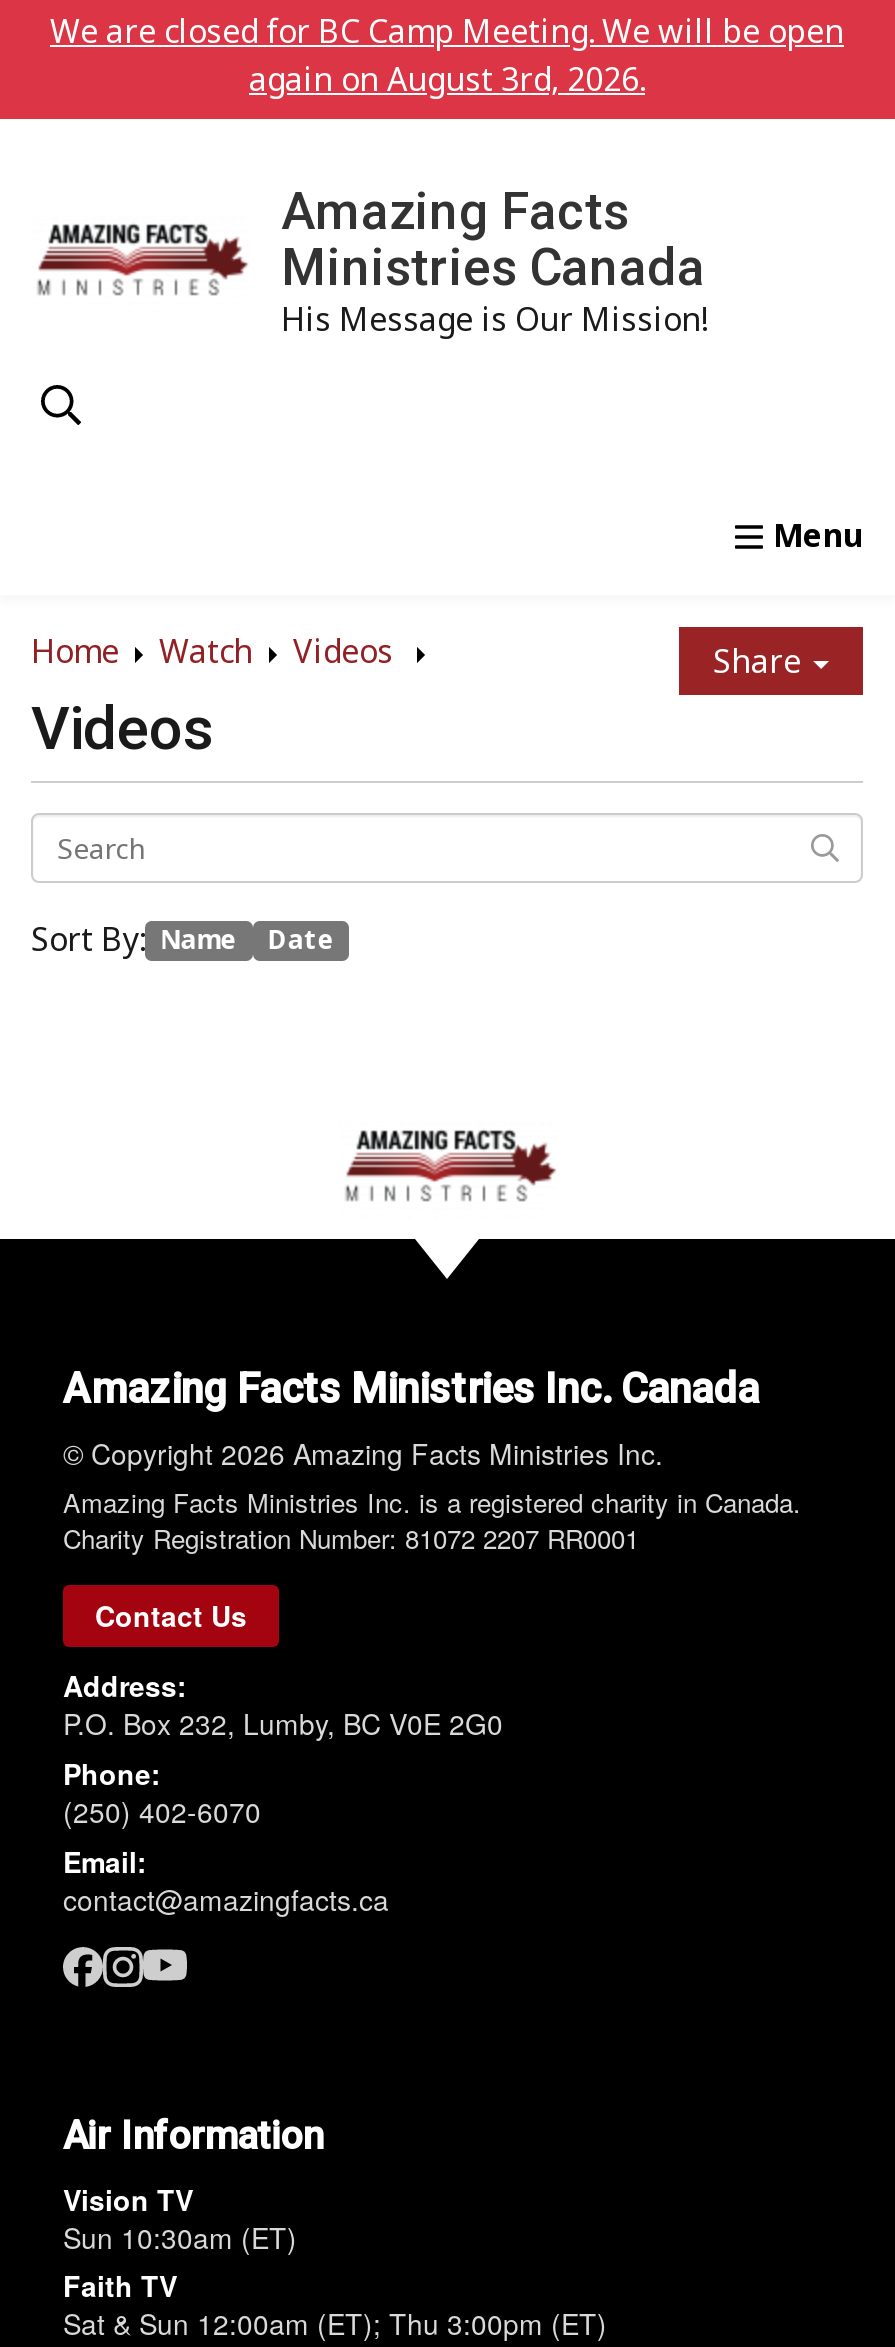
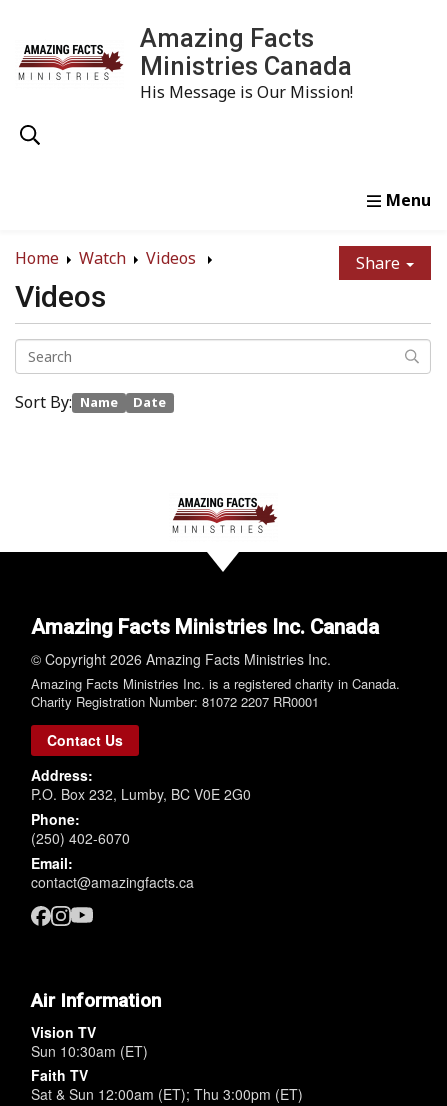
- We are closed for BC Camp Meeting. We will be open
- again on August 3rd, 2026.
